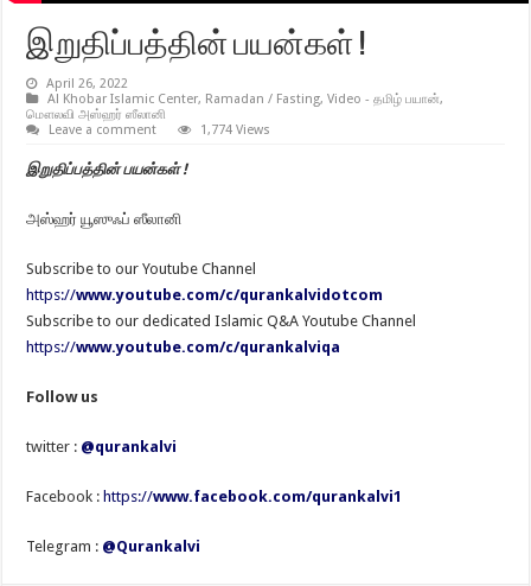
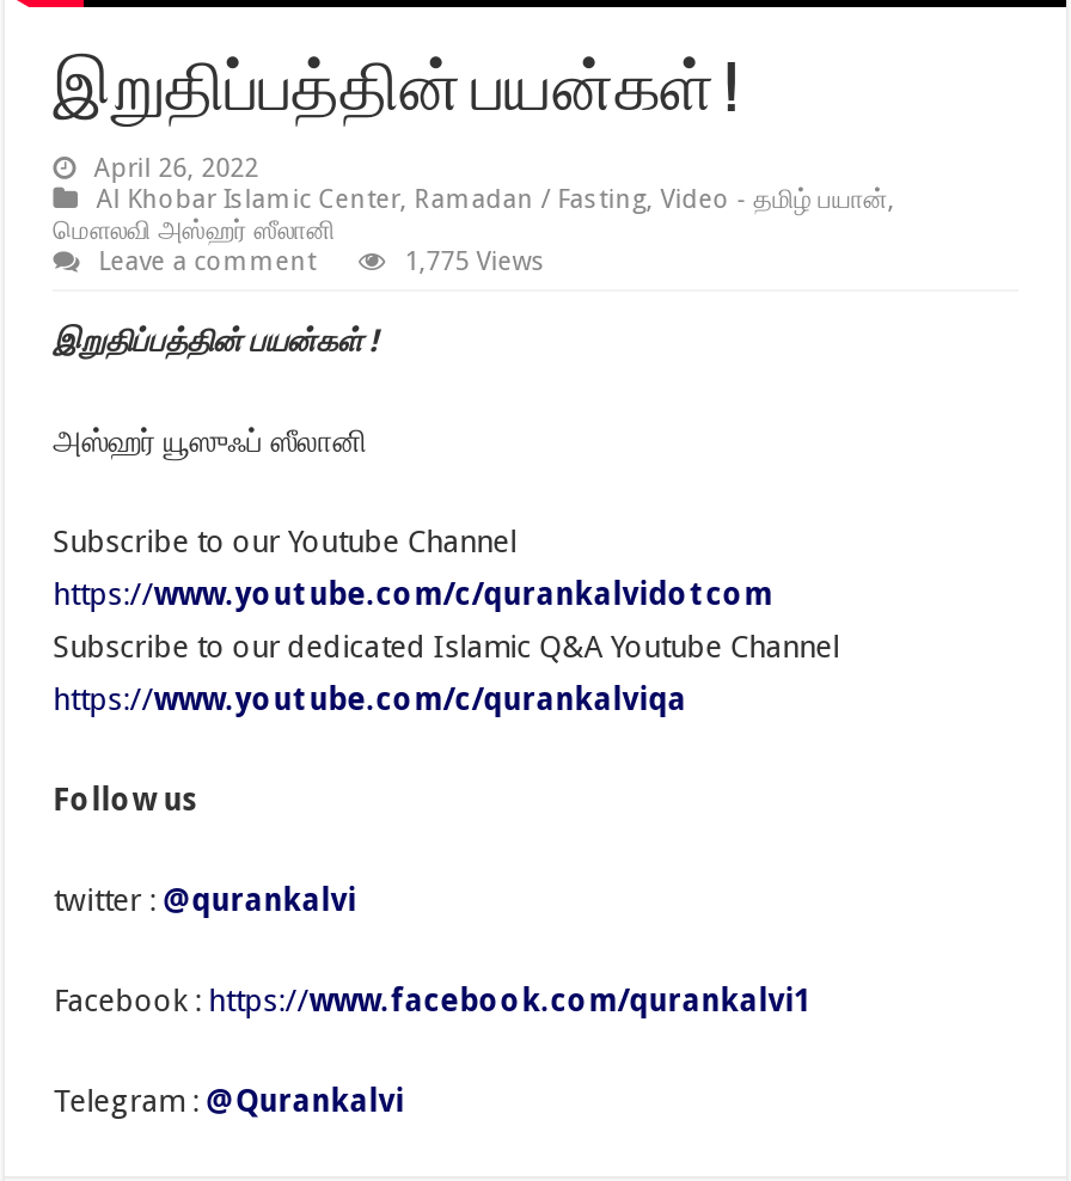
- 1,774 Views
+ 1,775 Views
